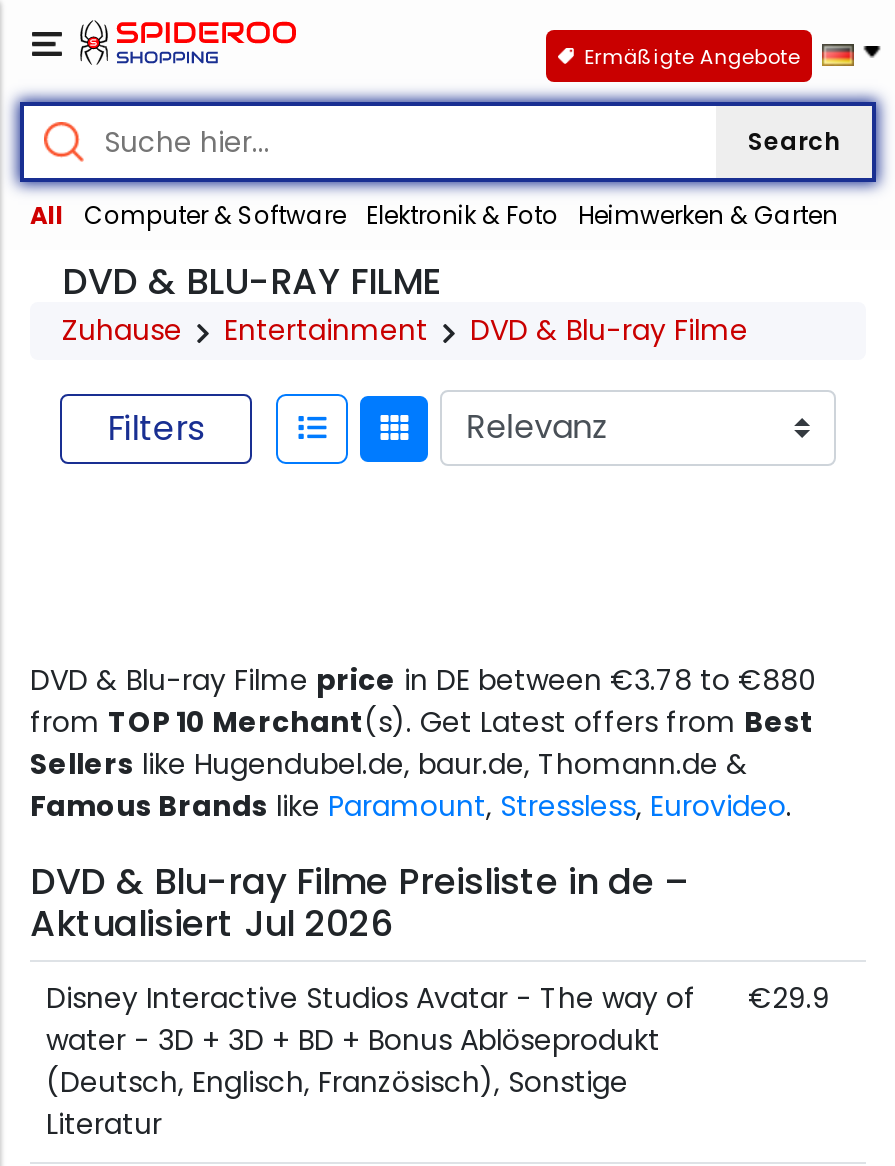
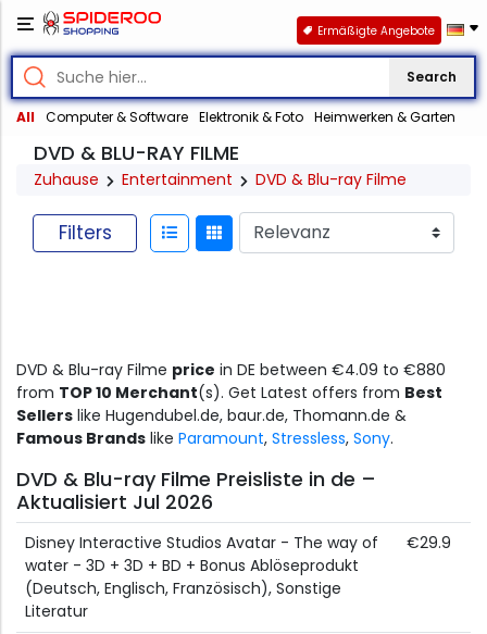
- DVD & Blu-ray Filme price in DE between €3.78 to €880
+ DVD & Blu-ray Filme price in DE between €4.09 to €880

- Famous Brands like Paramount, Stressless, Eurovideo.
+ Famous Brands like Paramount, Stressless, Sony.
